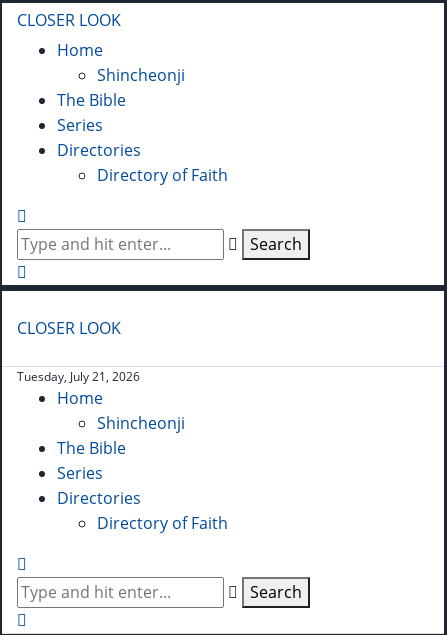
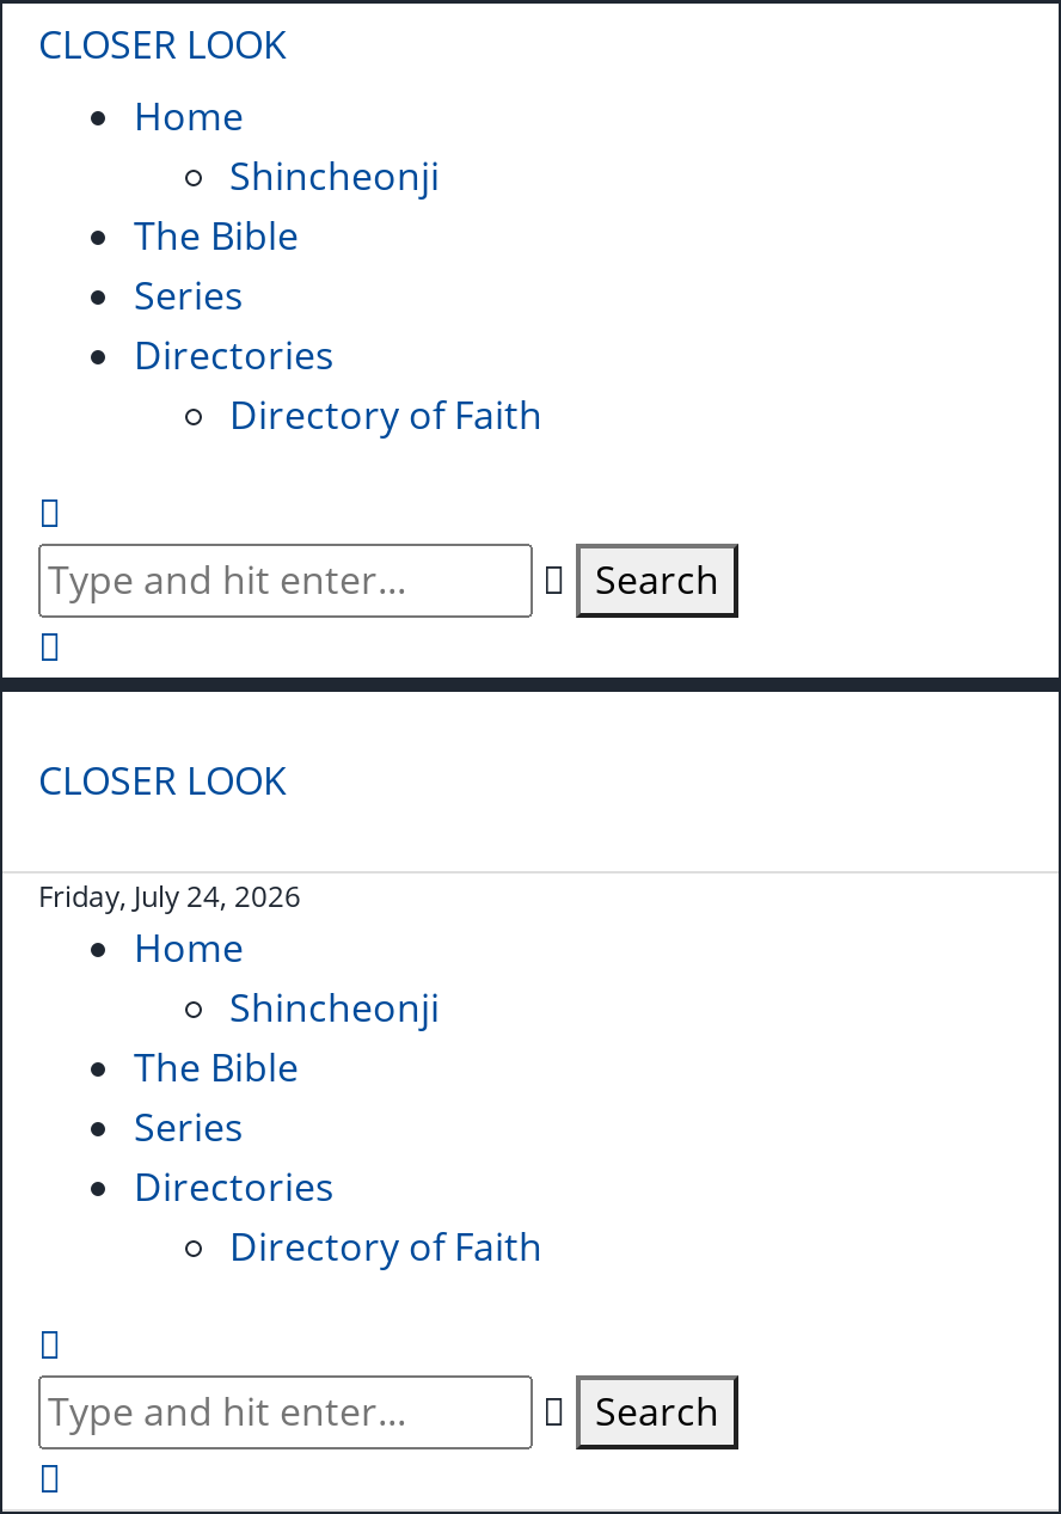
- Tuesday, July 21, 2026
+ Friday, July 24, 2026
